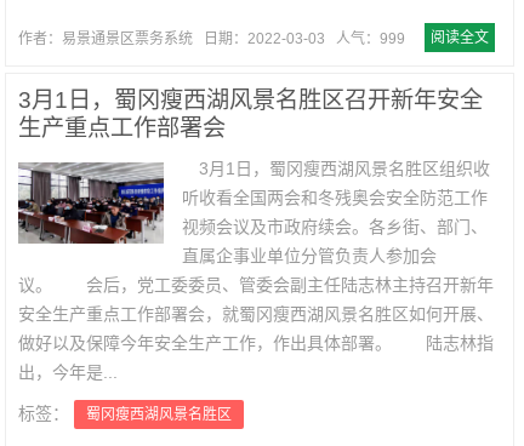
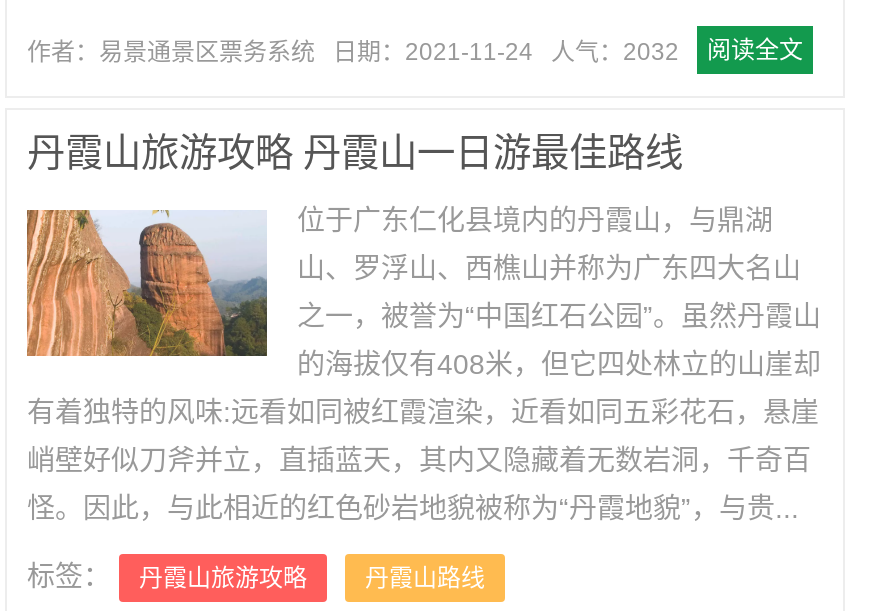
- 日期：2022-03-03
+ 日期：2021-11-24

- 人气：999
+ 人气：2032

- [image]
- 3月1日，蜀冈瘦西湖风景名胜区召开新年安全
- 生产重点工作部署会
- 3月1日，蜀冈瘦西湖风景名胜区组织收
- 听收看全国两会和冬残奥会安全防范工作
- 视频会议及市政府续会。各乡街、部门、
- 直属企事业单位分管负责人参加会
- 议。 会后，党工委委员、管委会副主任陆志林主持召开新年
- 安全生产重点工作部署会，就蜀冈瘦西湖风景名胜区如何开展、
- 做好以及保障今年安全生产工作，作出具体部署。 陆志林指
- 出，今年是...
+ [image]
+ 丹霞山旅游攻略 丹霞山一日游最佳路线
+ 位于广东仁化县境内的丹霞山，与鼎湖
+ 山、罗浮山、西樵山并称为广东四大名山
+ 之一，被誉为“中国红石公园”。虽然丹霞山
+ 的海拔仅有408米，但它四处林立的山崖却
+ 有着独特的风味:远看如同被红霞渲染，近看如同五彩花石，悬崖
+ 峭壁好似刀斧并立，直插蓝天，其内又隐藏着无数岩洞，千奇百
+ 怪。因此，与此相近的红色砂岩地貌被称为“丹霞地貌”，与贵...

- 蜀冈瘦西湖风景名胜区
+ 丹霞山旅游攻略
+ 丹霞山路线
